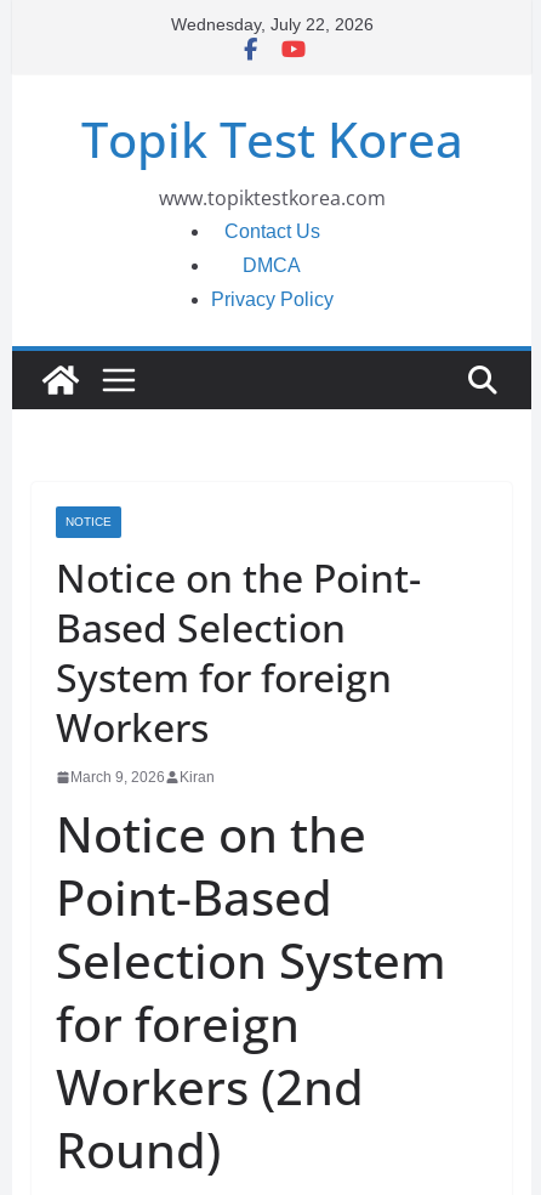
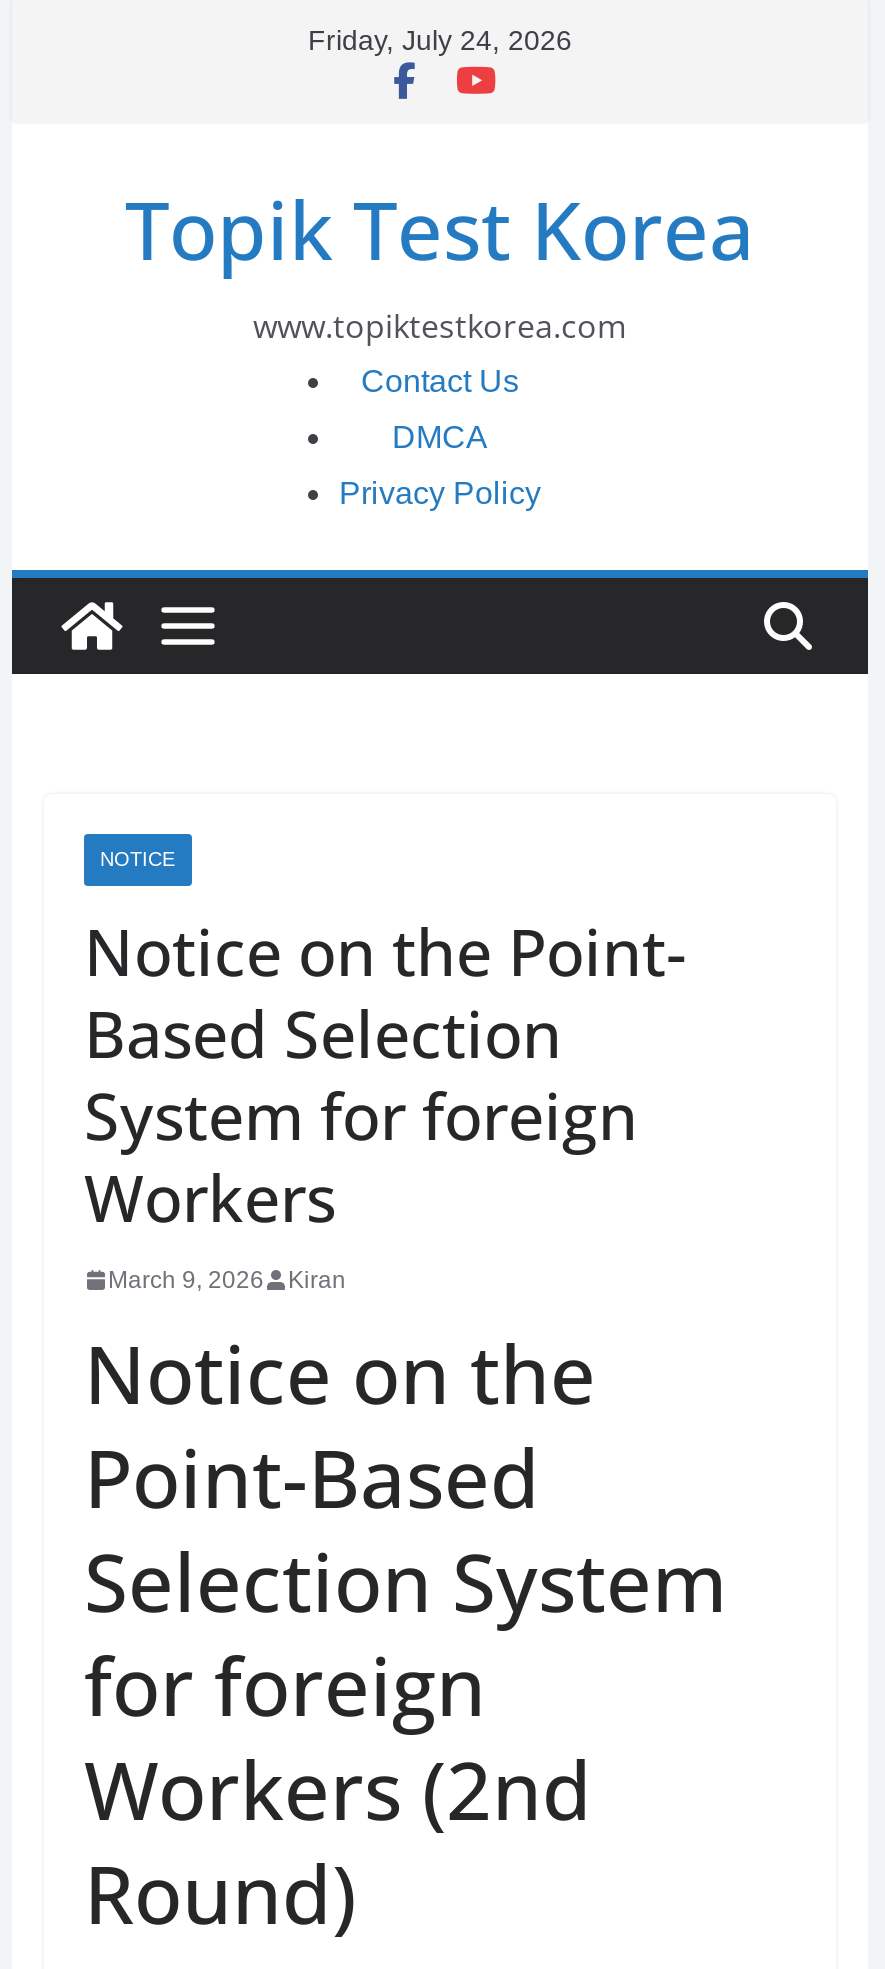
- Wednesday, July 22, 2026
+ Friday, July 24, 2026
